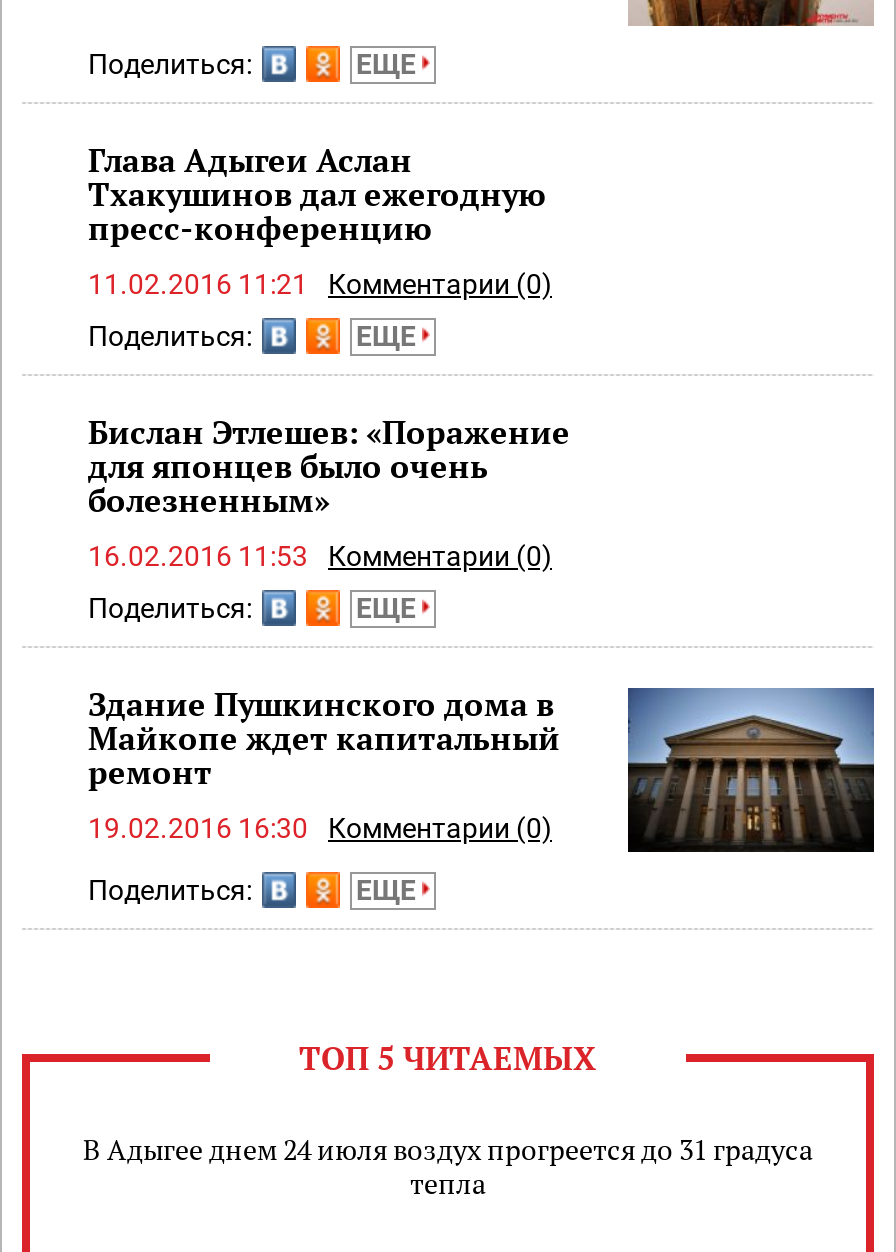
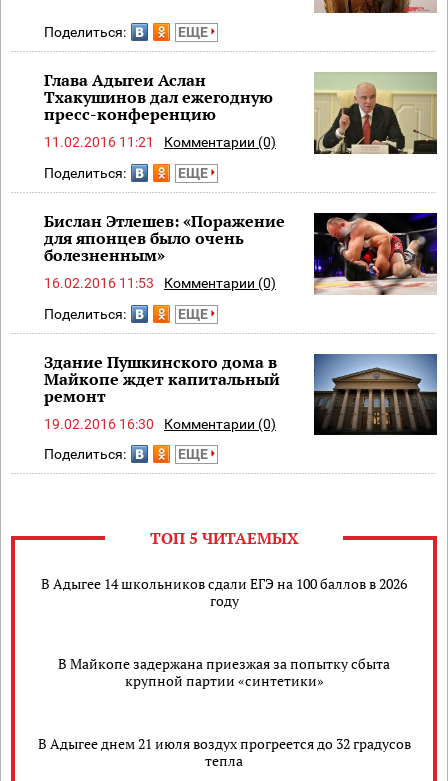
+ [image]

+ [image]

- В Адыгее днем 24 июля воздух прогреется до 31 градуса
+ В Адыгее 14 школьников сдали ЕГЭ на 100 баллов в 2026
+ году
+ В Майкопе задержана приезжая за попытку сбыта
+ крупной партии «синтетики»
+ В Адыгее днем 21 июля воздух прогреется до 32 градусов
